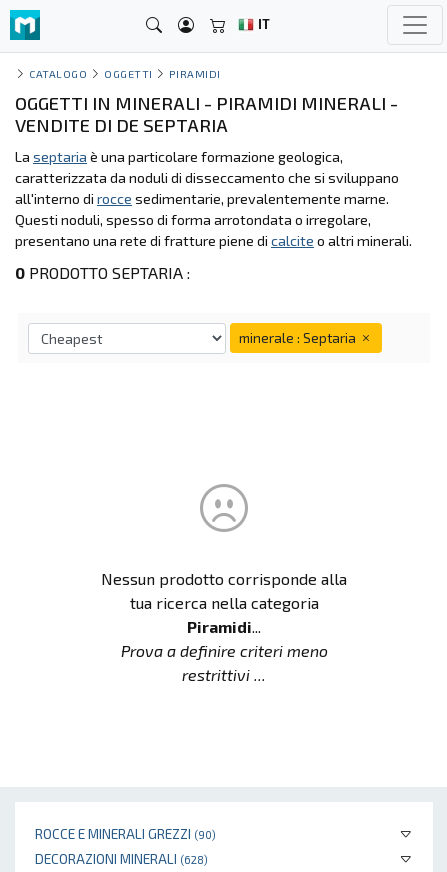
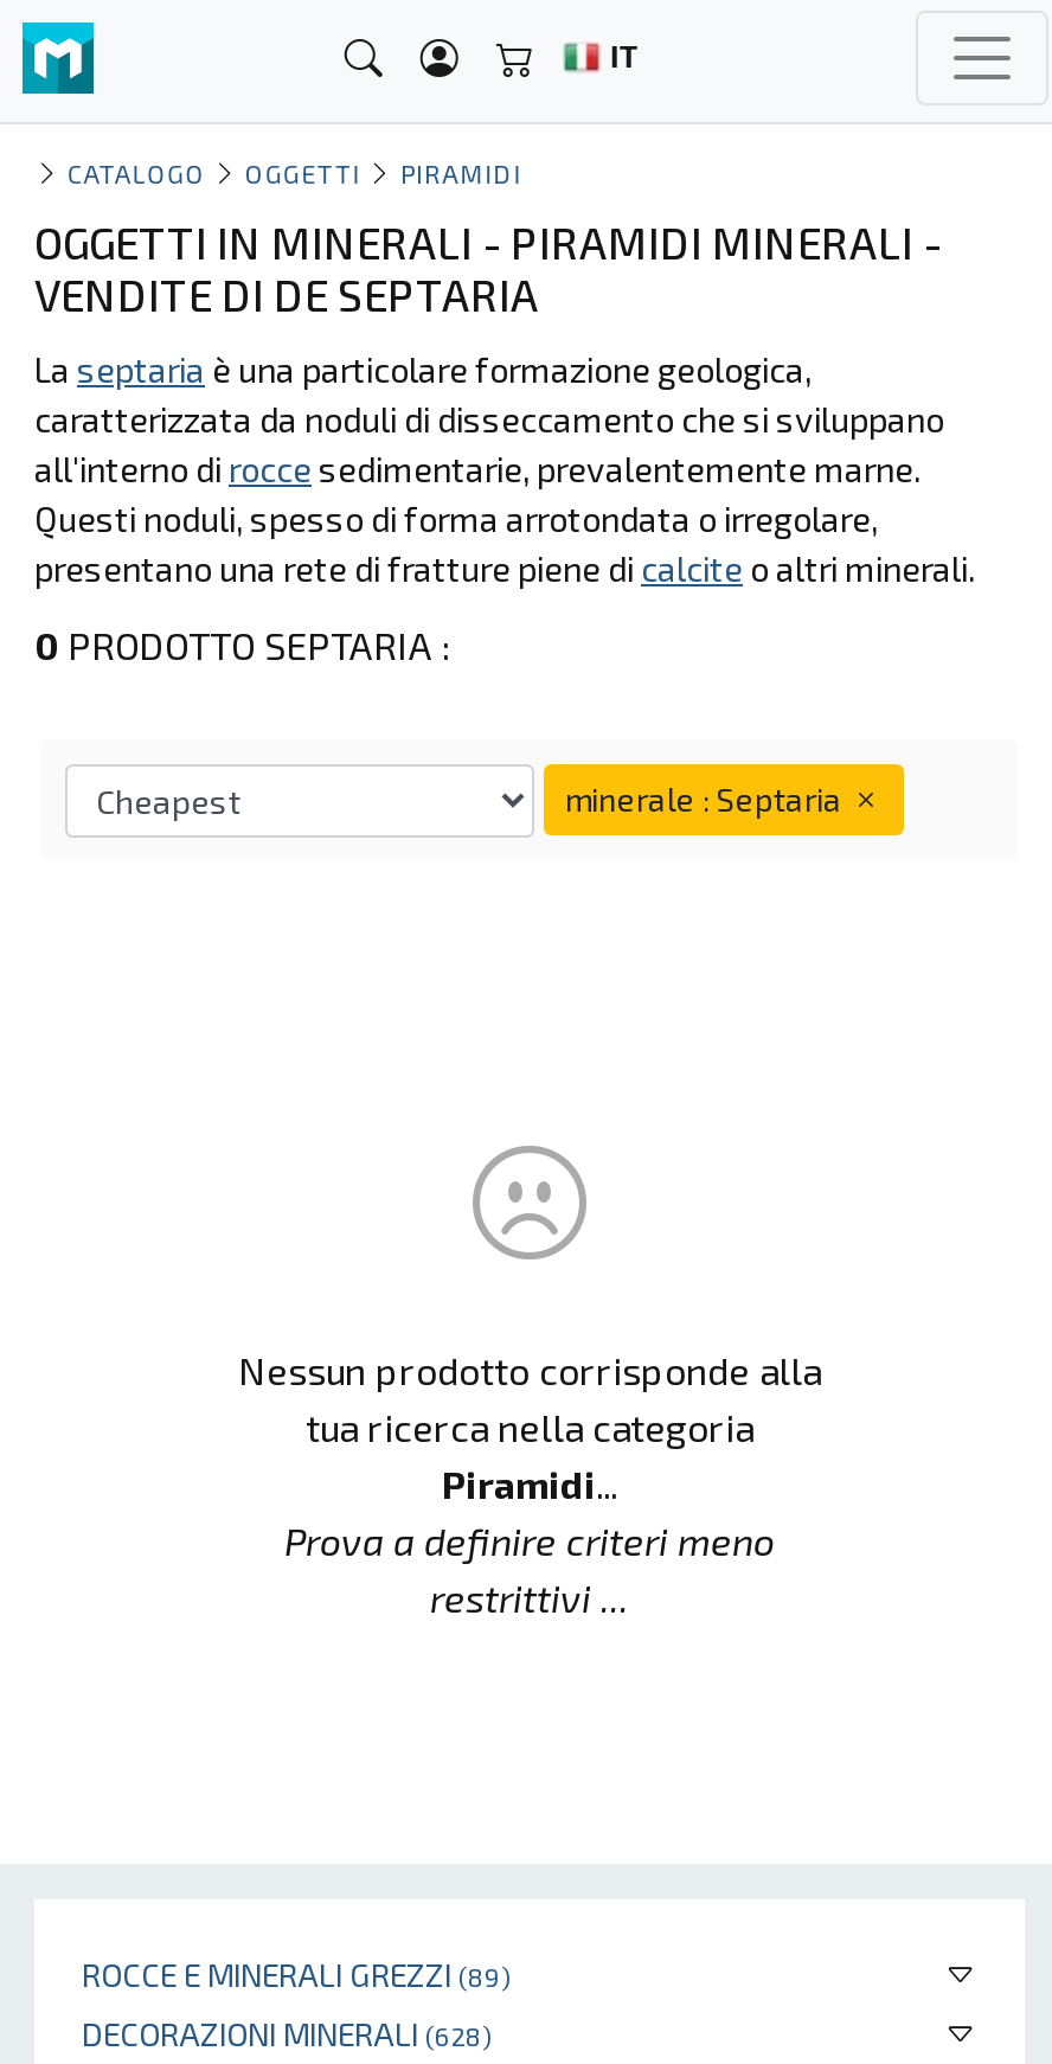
- ROCCE E MINERALI GREZZI (90)
+ ROCCE E MINERALI GREZZI (89)
